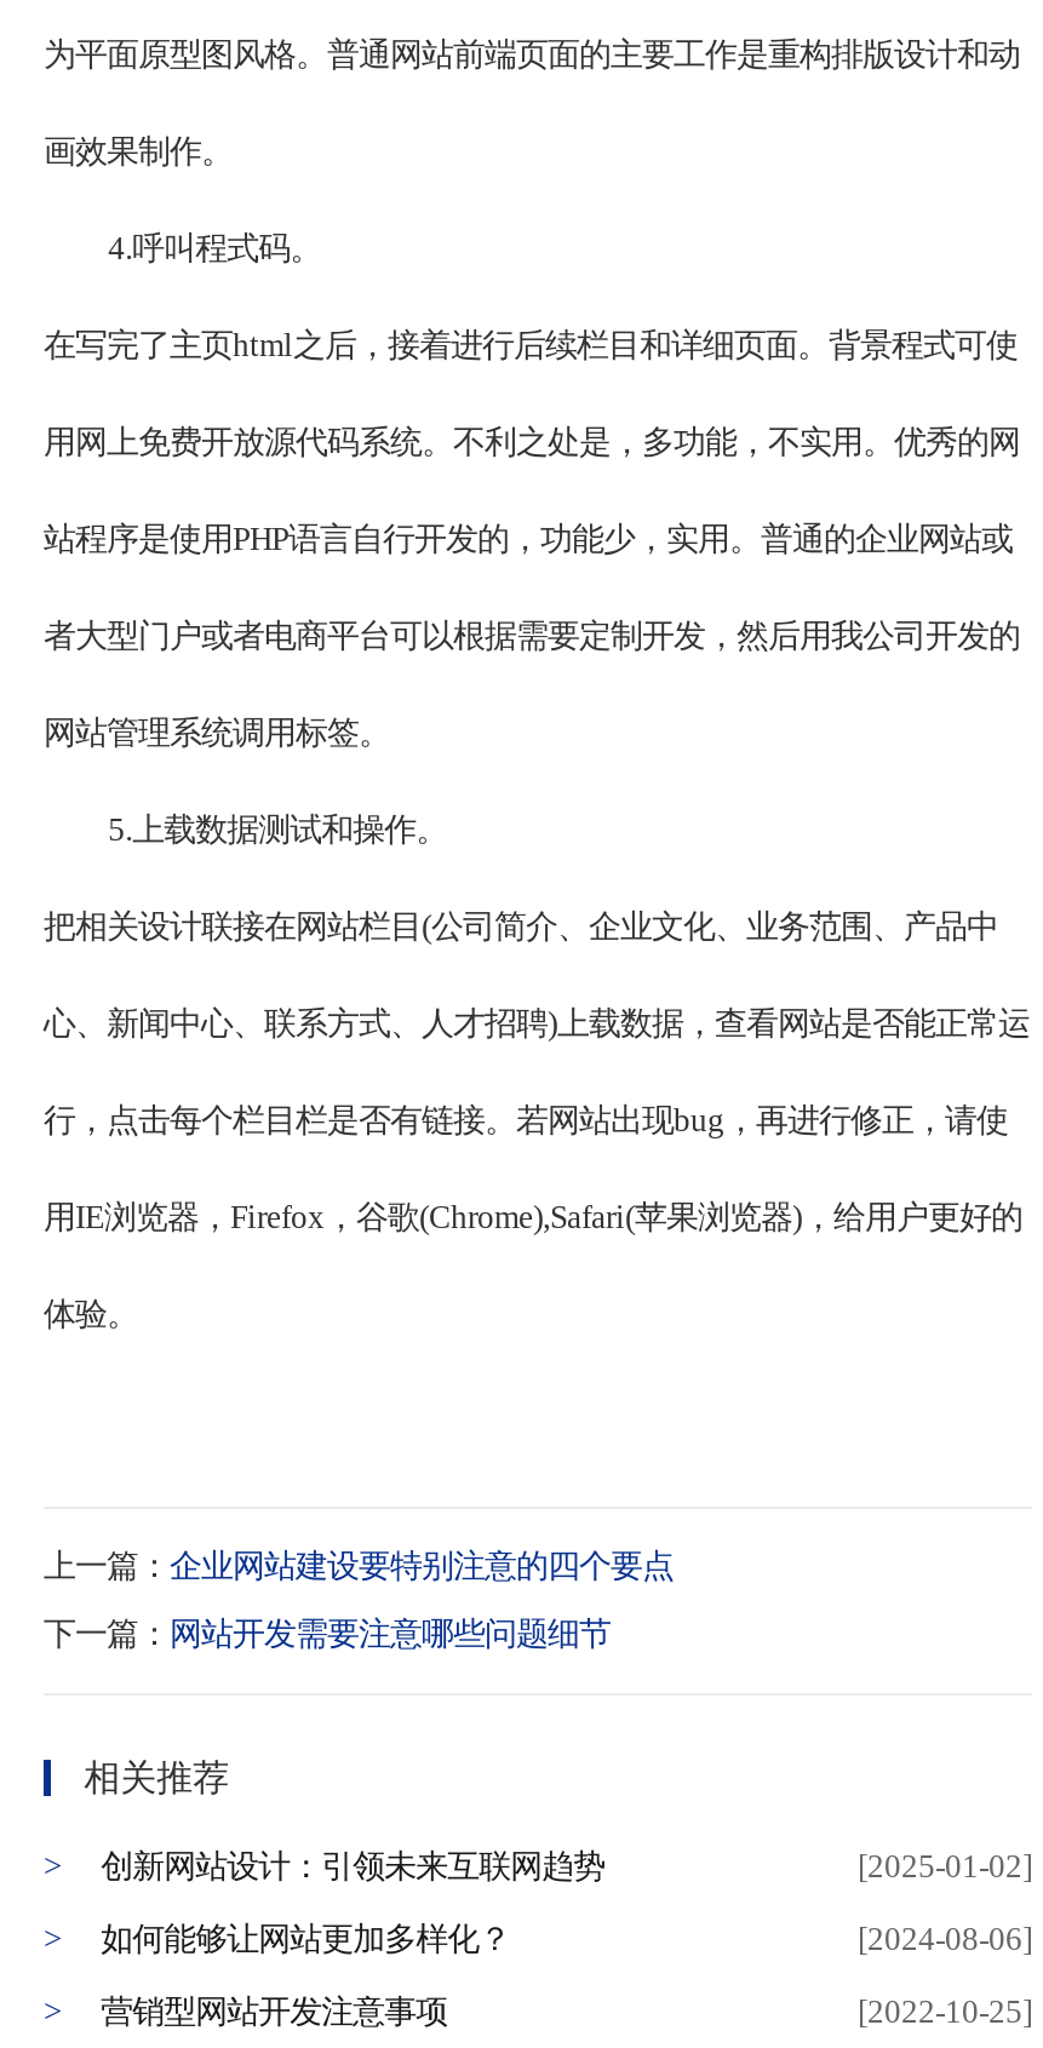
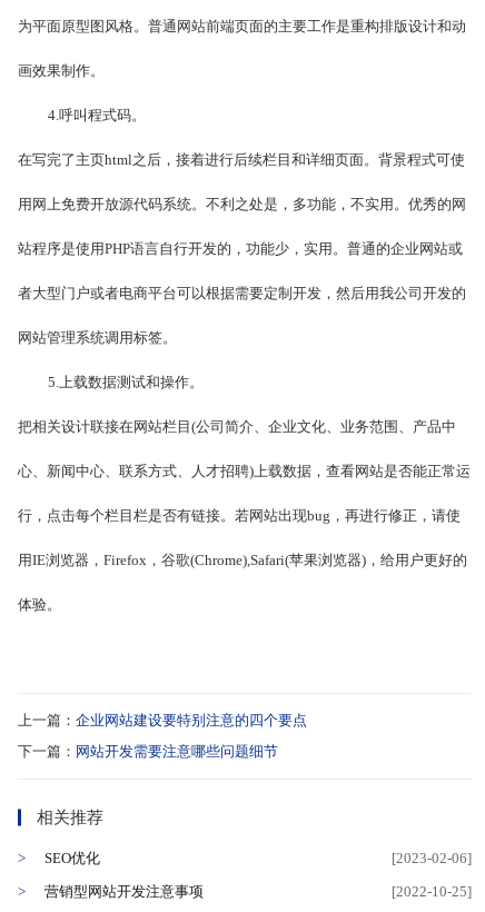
- 创新网站设计：引领未来互联网趋势
- [2025-01-02]
- 如何能够让网站更加多样化？
- [2024-08-06]
+ SEO优化
+ [2023-02-06]
